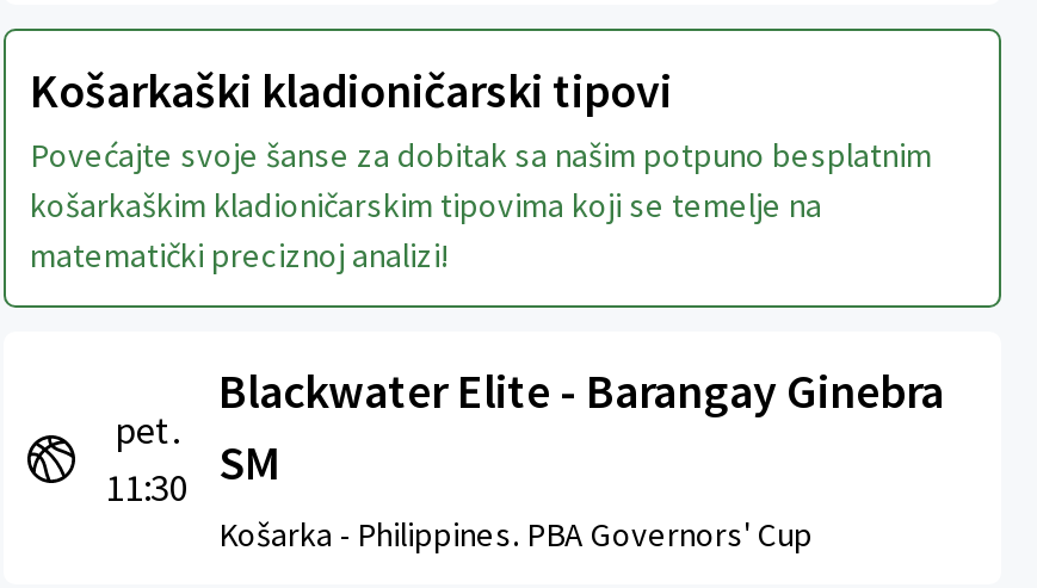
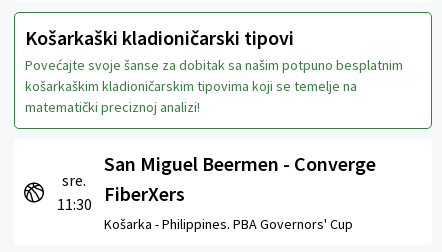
- Blackwater Elite - Barangay Ginebra
- SM
+ San Miguel Beermen - Converge
+ FiberXers

- pet.
+ sre.
